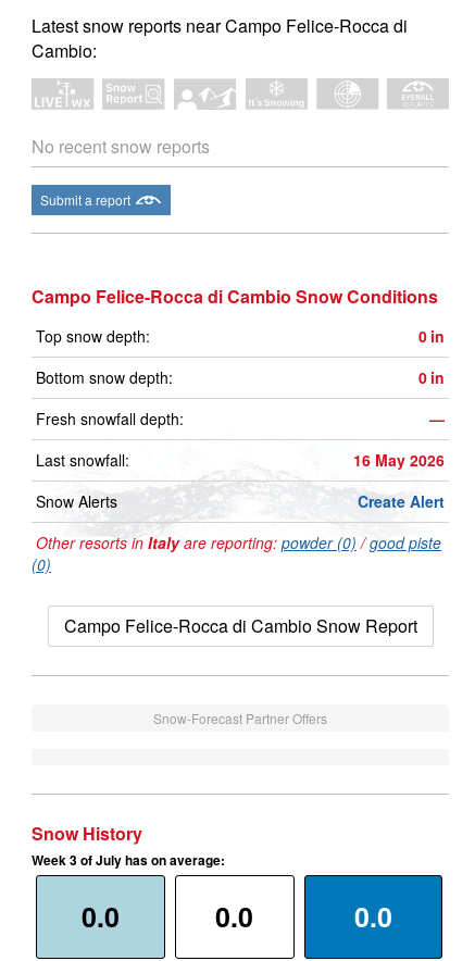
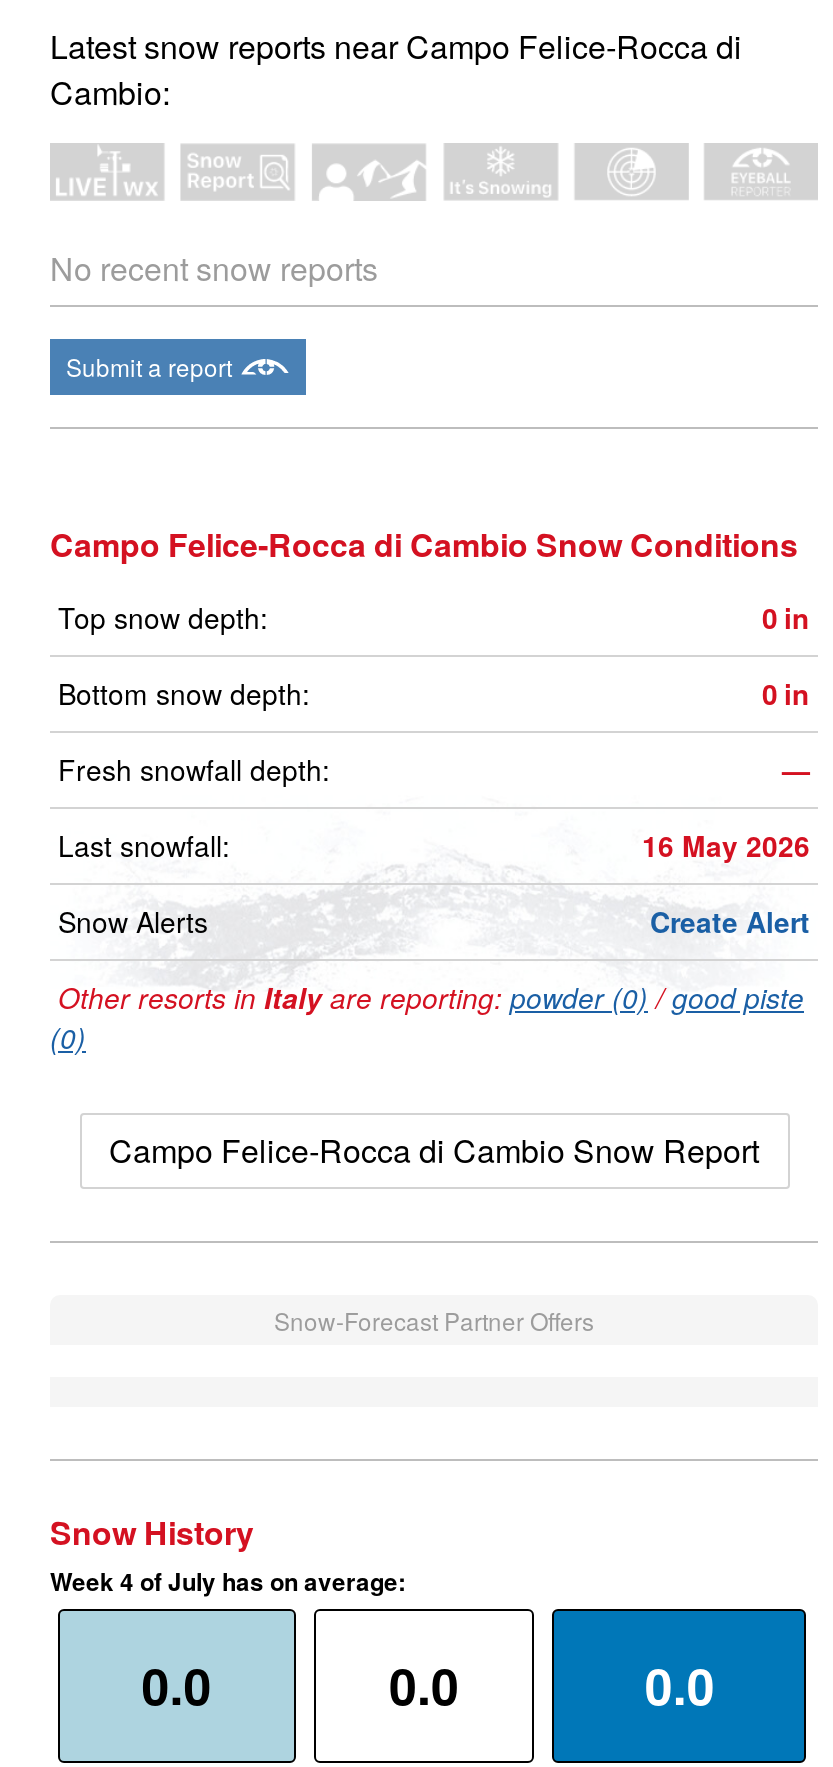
- Week 3 of July has on average:
+ Week 4 of July has on average:
